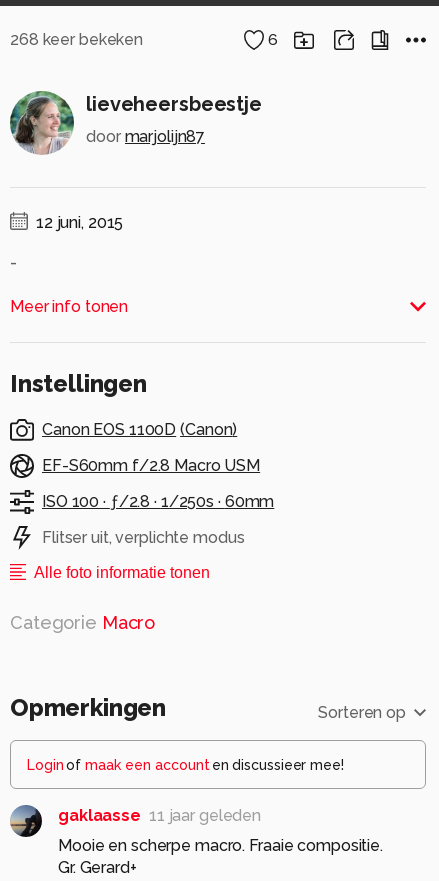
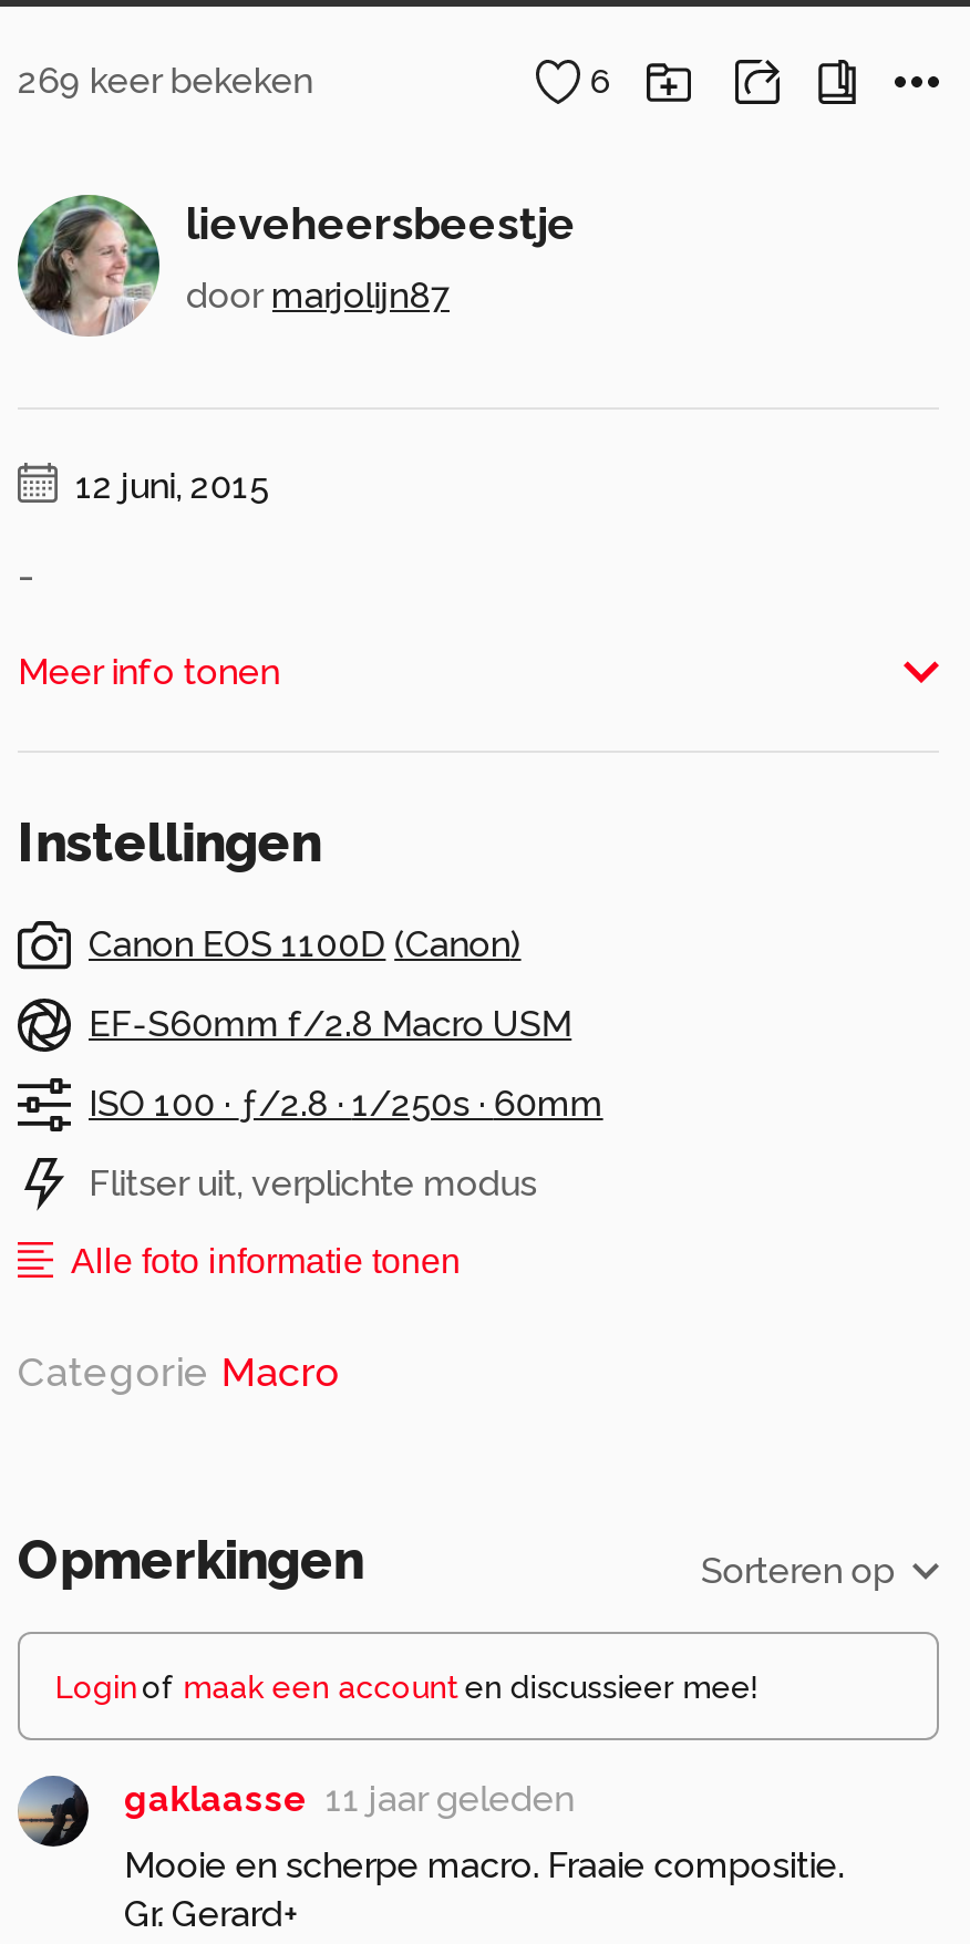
- 268 keer bekeken
+ 269 keer bekeken
